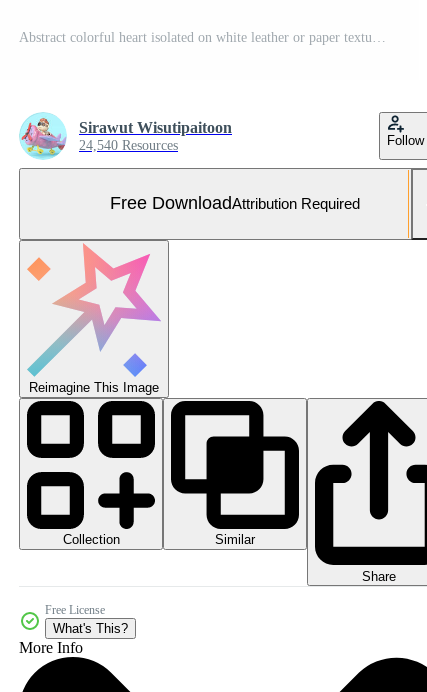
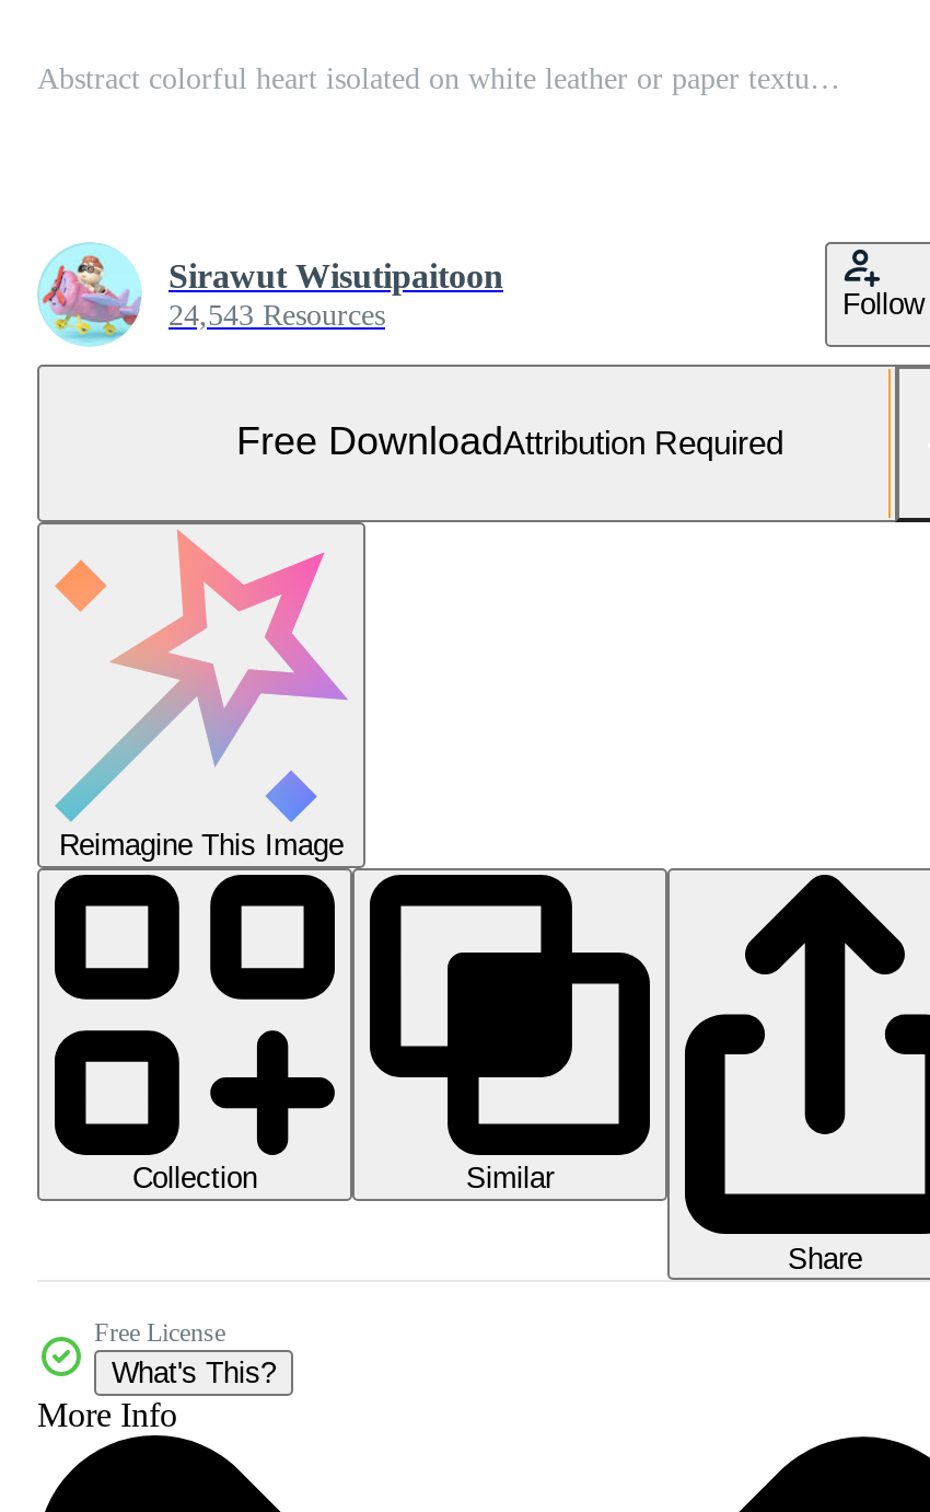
- 24,540 Resources
+ 24,543 Resources
